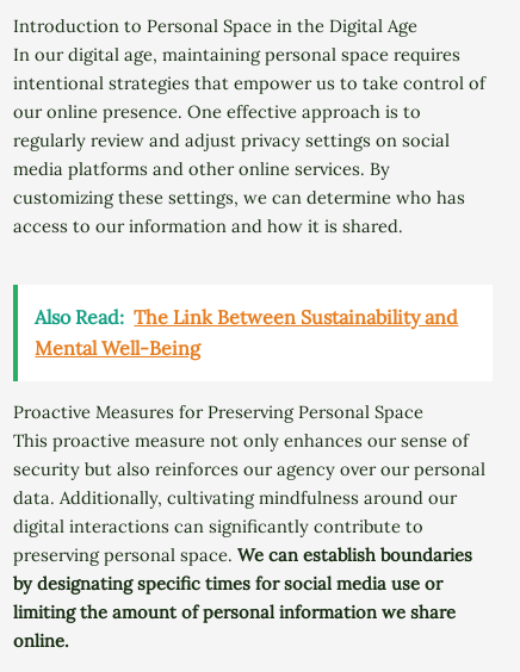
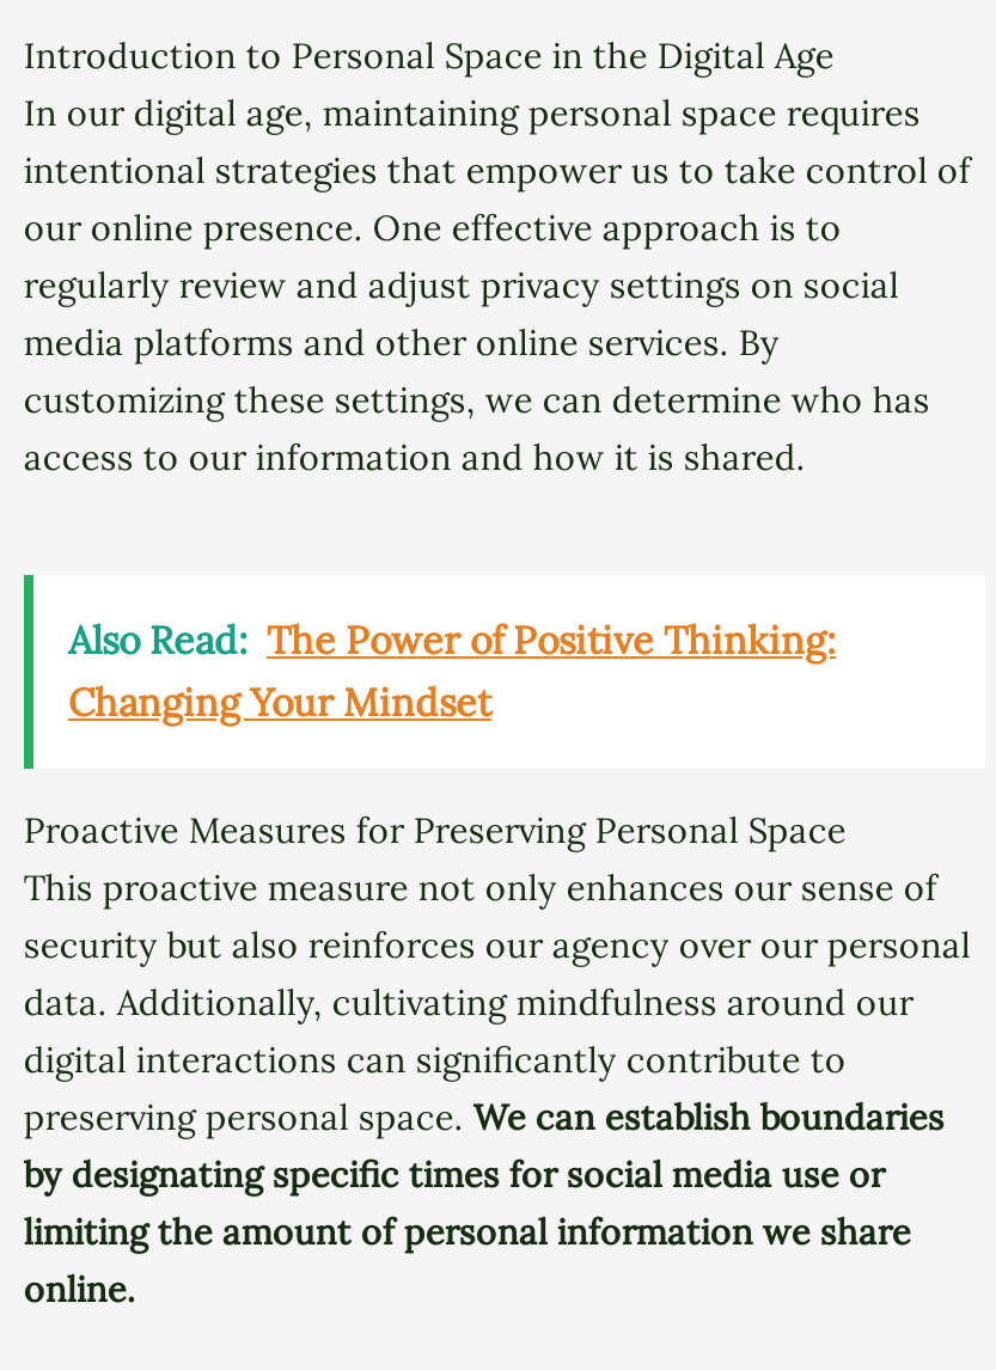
- Also Read: The Link Between Sustainability and
- Mental Well-Being
+ Also Read: The Power of Positive Thinking:
+ Changing Your Mindset
